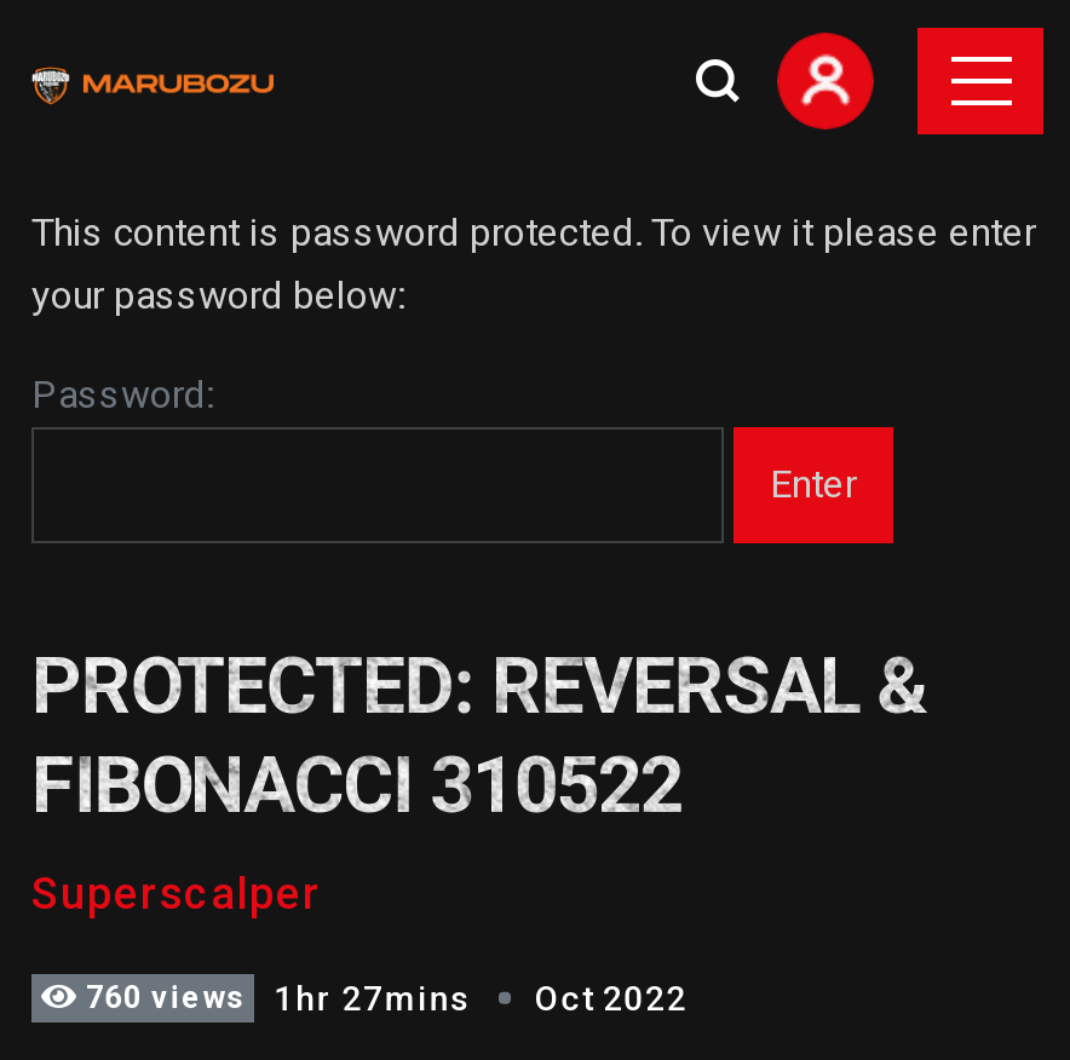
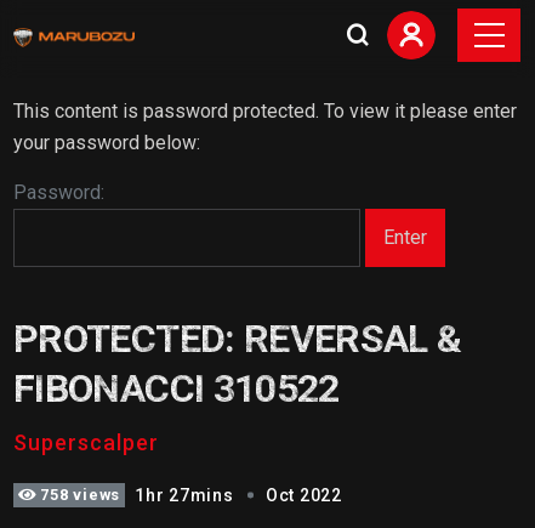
- 760 views 1hr 27mins Oct 2022
+ 758 views 1hr 27mins Oct 2022
